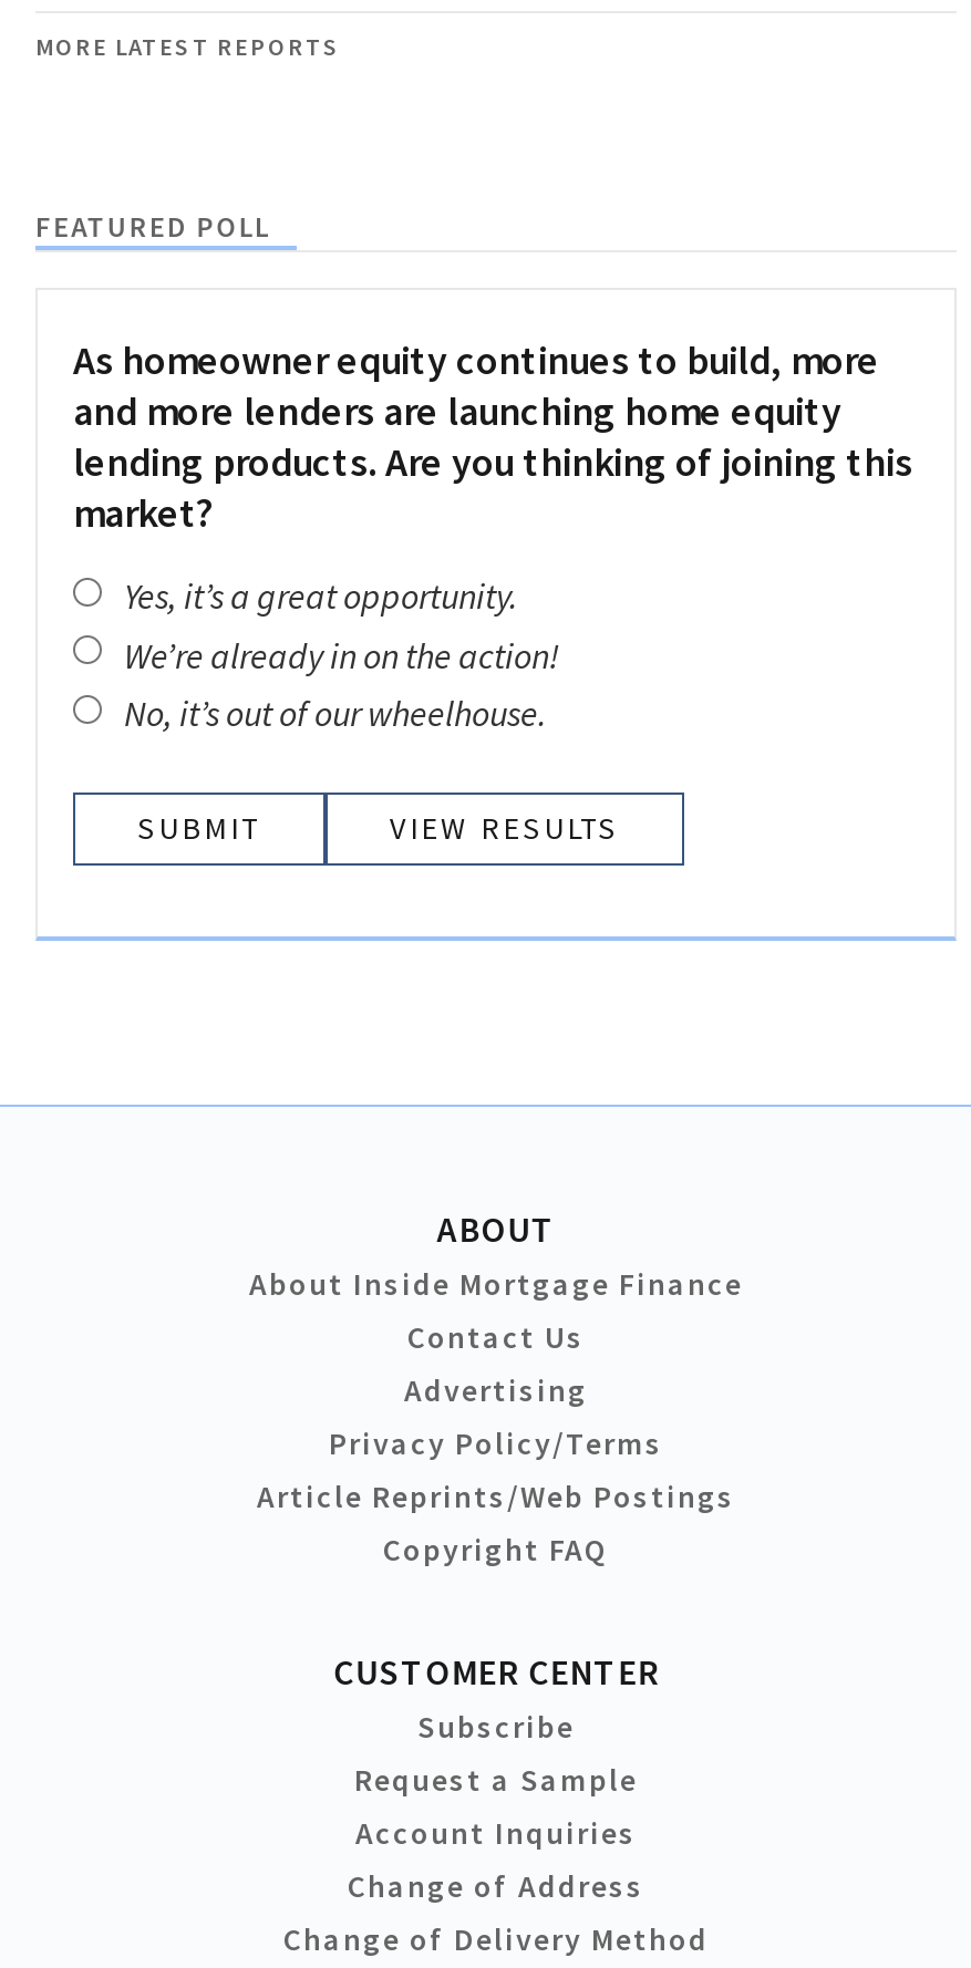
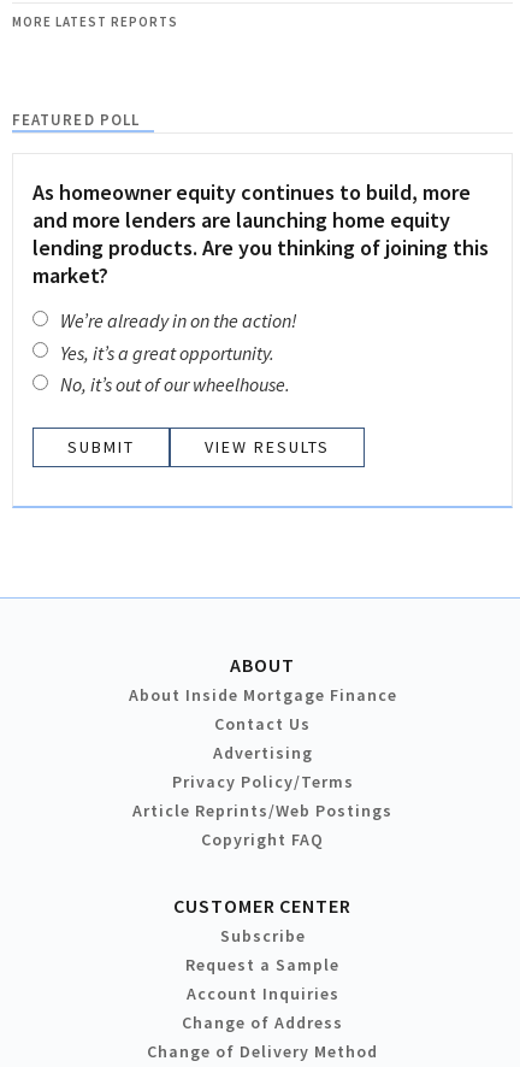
moved down: Yes, it’s a great opportunity.

moved up: We’re already in on the action!
